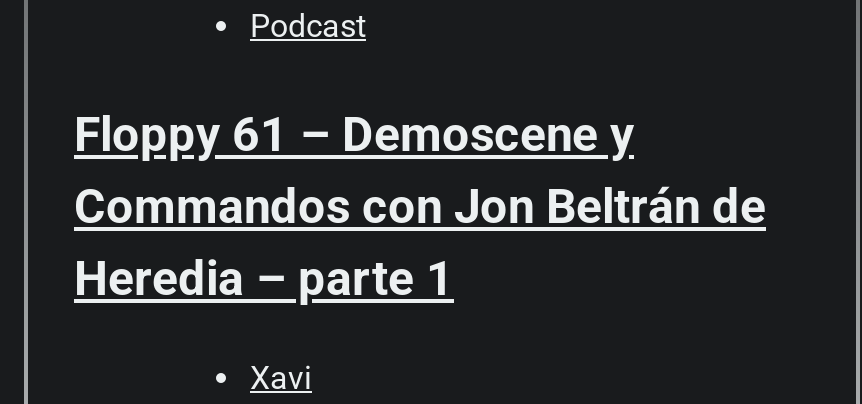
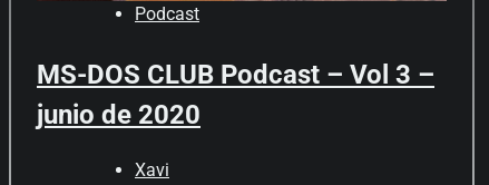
- Floppy 61 – Demoscene y
- Commandos con Jon Beltrán de
- Heredia – parte 1
+ MS-DOS CLUB Podcast – Vol 3 –
+ junio de 2020
